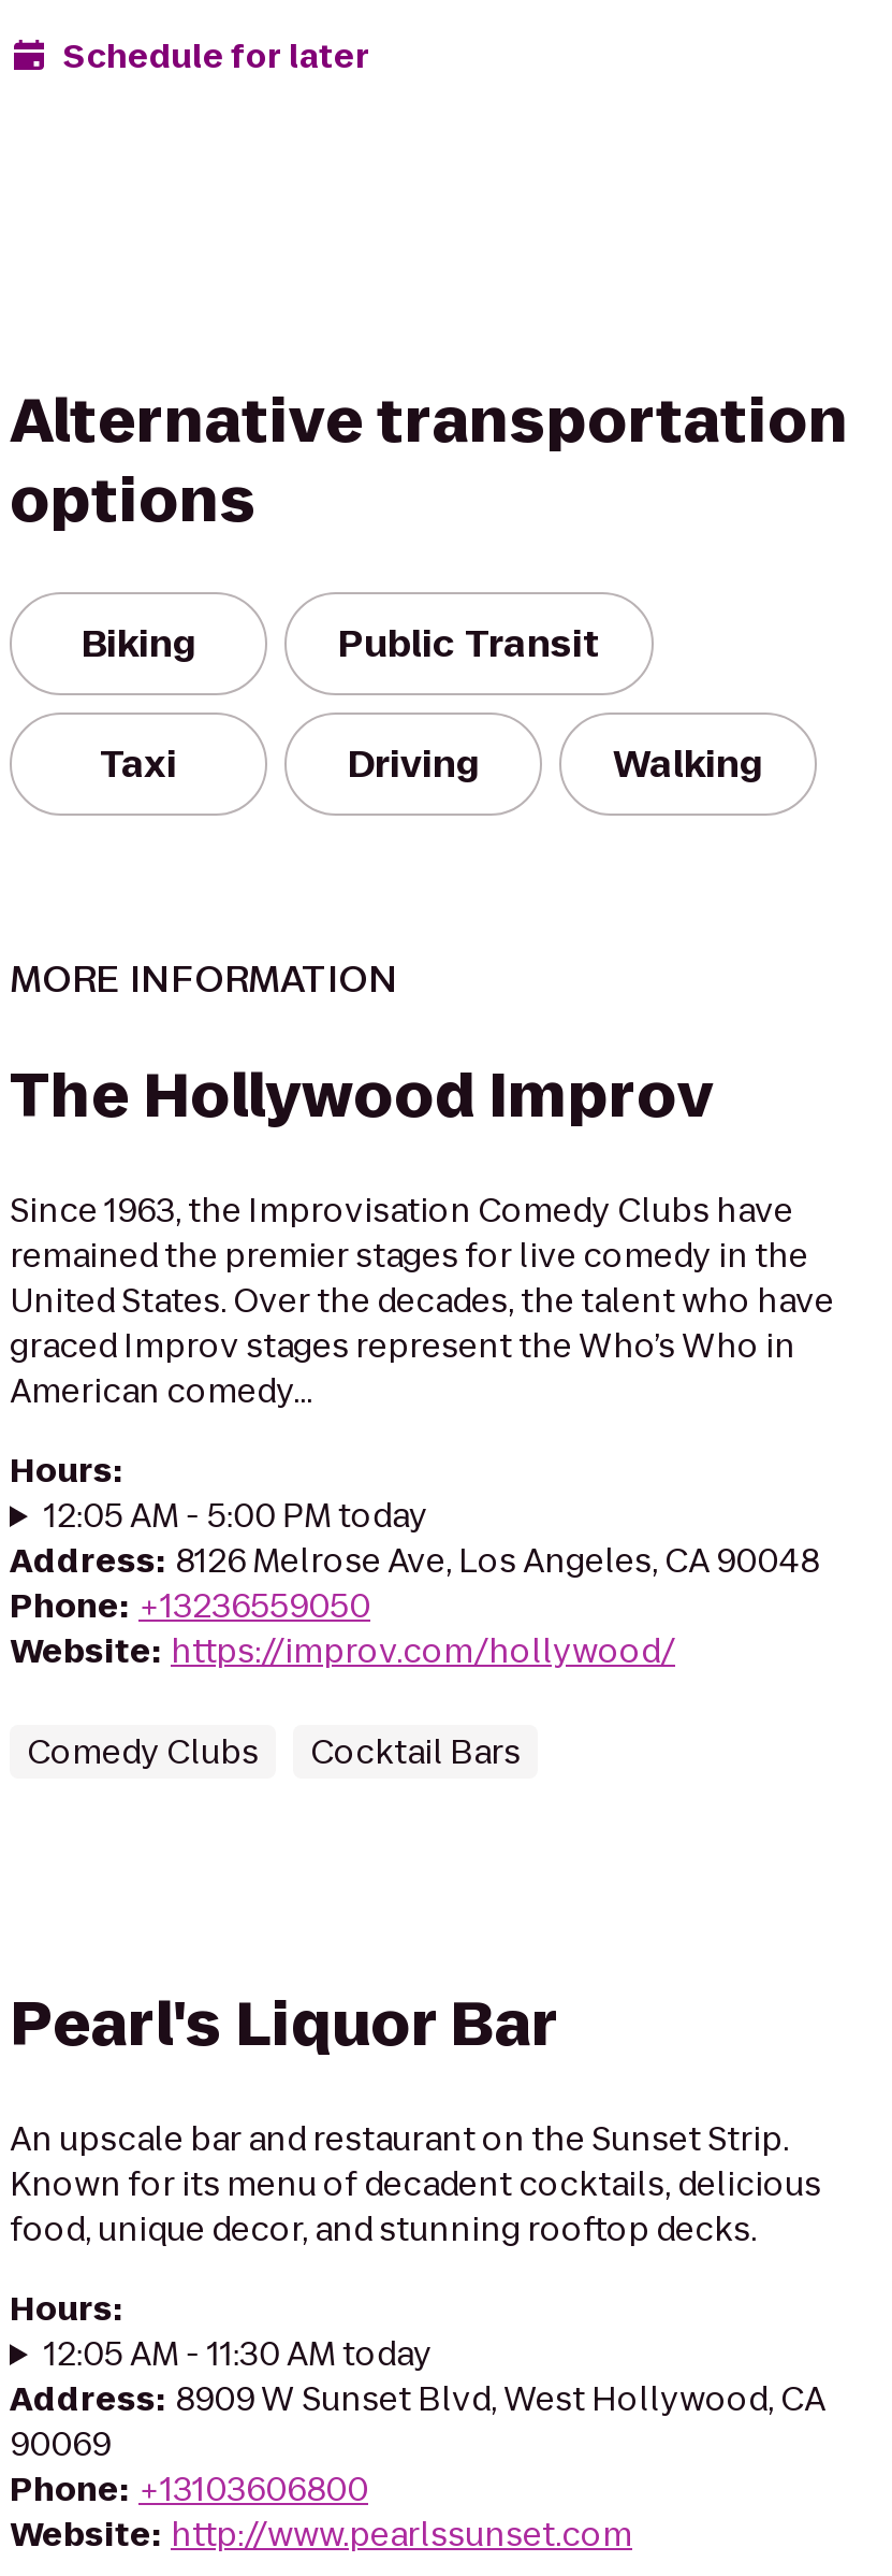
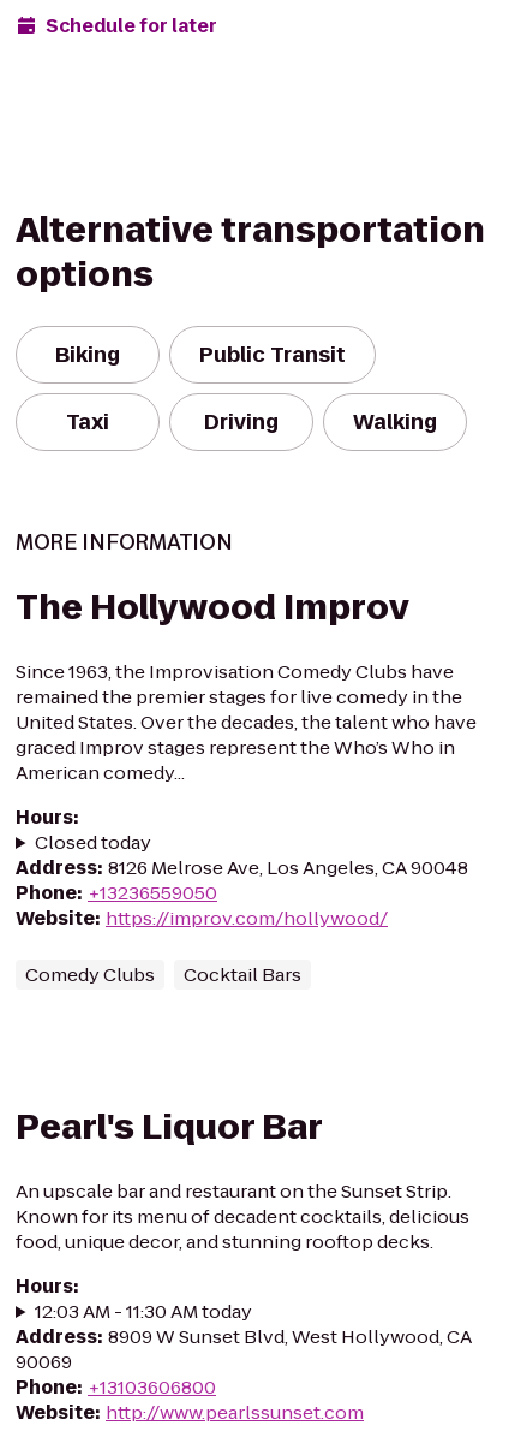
- 12:05 AM - 5:00 PM today
+ Closed today

- 12:05 AM - 11:30 AM today
+ 12:03 AM - 11:30 AM today
